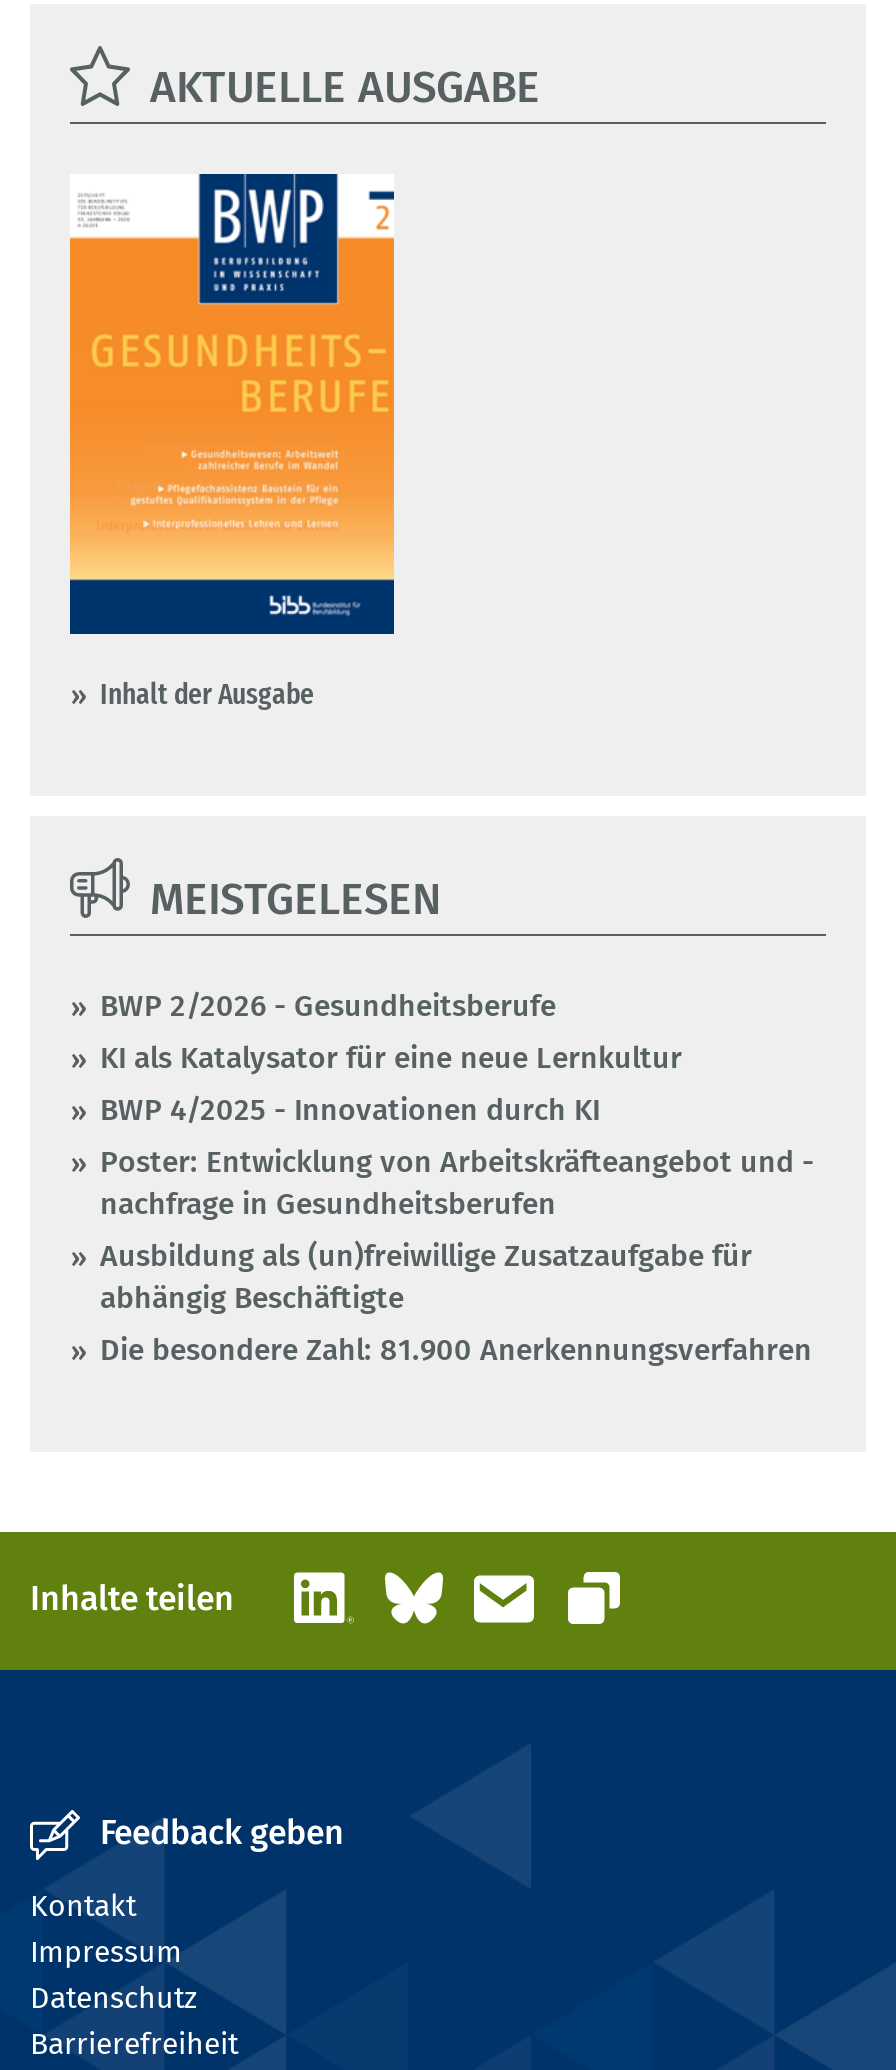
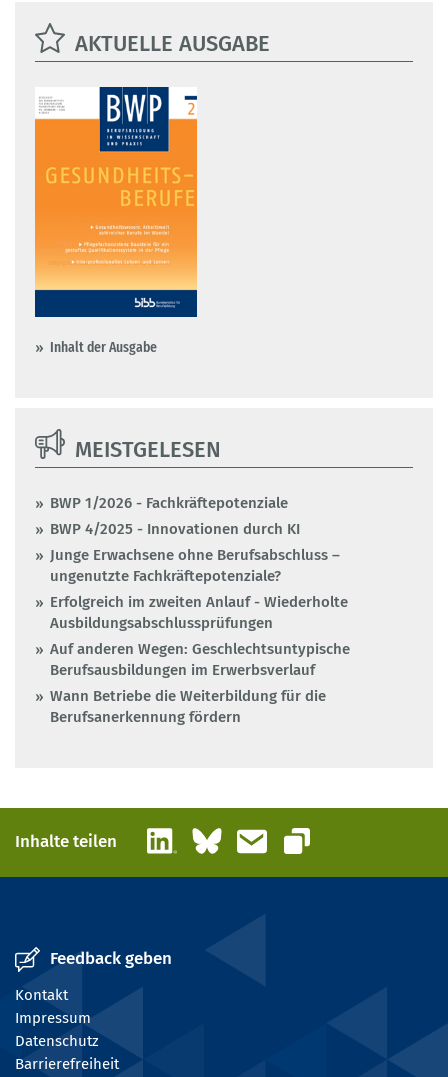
- BWP 2/2026 - Gesundheitsberufe
- KI als Katalysator für eine neue Lernkultur
+ BWP 1/2026 - Fachkräftepotenziale

moved up: BWP 4/2025 - Innovationen durch KI

- Poster: Entwicklung von Arbeitskräfteangebot und -
- nachfrage in Gesundheitsberufen
- Ausbildung als (un)freiwillige Zusatzaufgabe für
- abhängig Beschäftigte
- Die besondere Zahl: 81.900 Anerkennungsverfahren
+ Junge Erwachsene ohne Berufsabschluss –
+ ungenutzte Fachkräftepotenziale?
+ Erfolgreich im zweiten Anlauf - Wiederholte
+ Ausbildungsabschlussprüfungen
+ Auf anderen Wegen: Geschlechtsuntypische
+ Berufsausbildungen im Erwerbsverlauf
+ Wann Betriebe die Weiterbildung für die
+ Berufsanerkennung fördern
